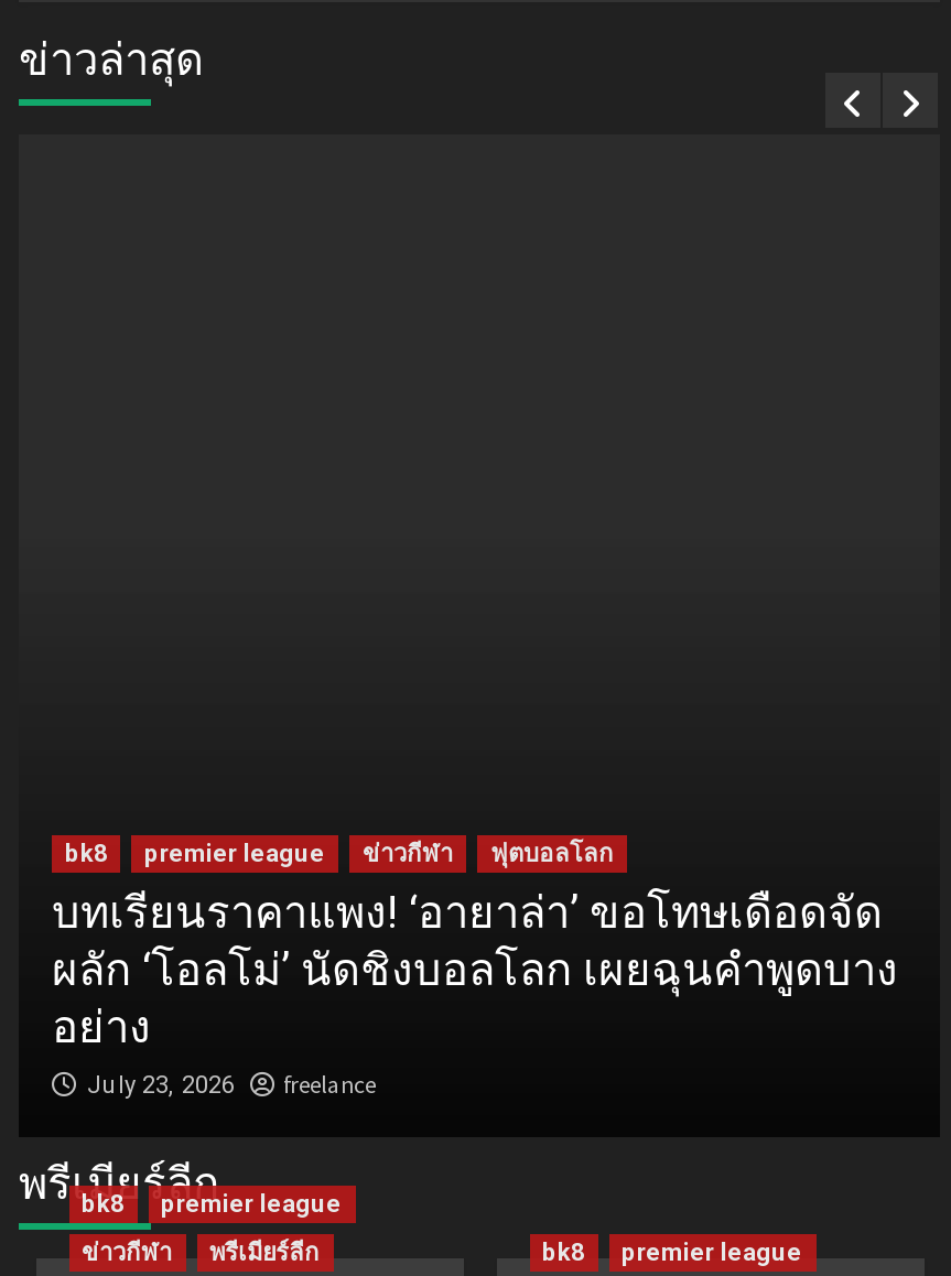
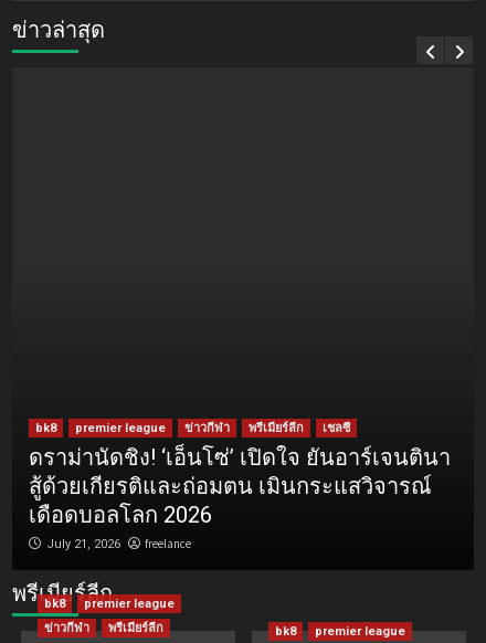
- ฟุตบอลโลก
- บทเรียนราคาแพง! ‘อายาล่า’ ขอโทษเดือดจัด
- ผลัก ‘โอลโม่’ นัดชิงบอลโลก เผยฉุนคำพูดบาง
- อย่าง
- July 23, 2026
+ พรีเมียร์ลีก
+ เชลซี
+ ดราม่านัดชิง! ‘เอ็นโซ่’ เปิดใจ ยันอาร์เจนตินา
+ สู้ด้วยเกียรติและถ่อมตน เมินกระแสวิจารณ์
+ เดือดบอลโลก 2026
+ July 21, 2026
